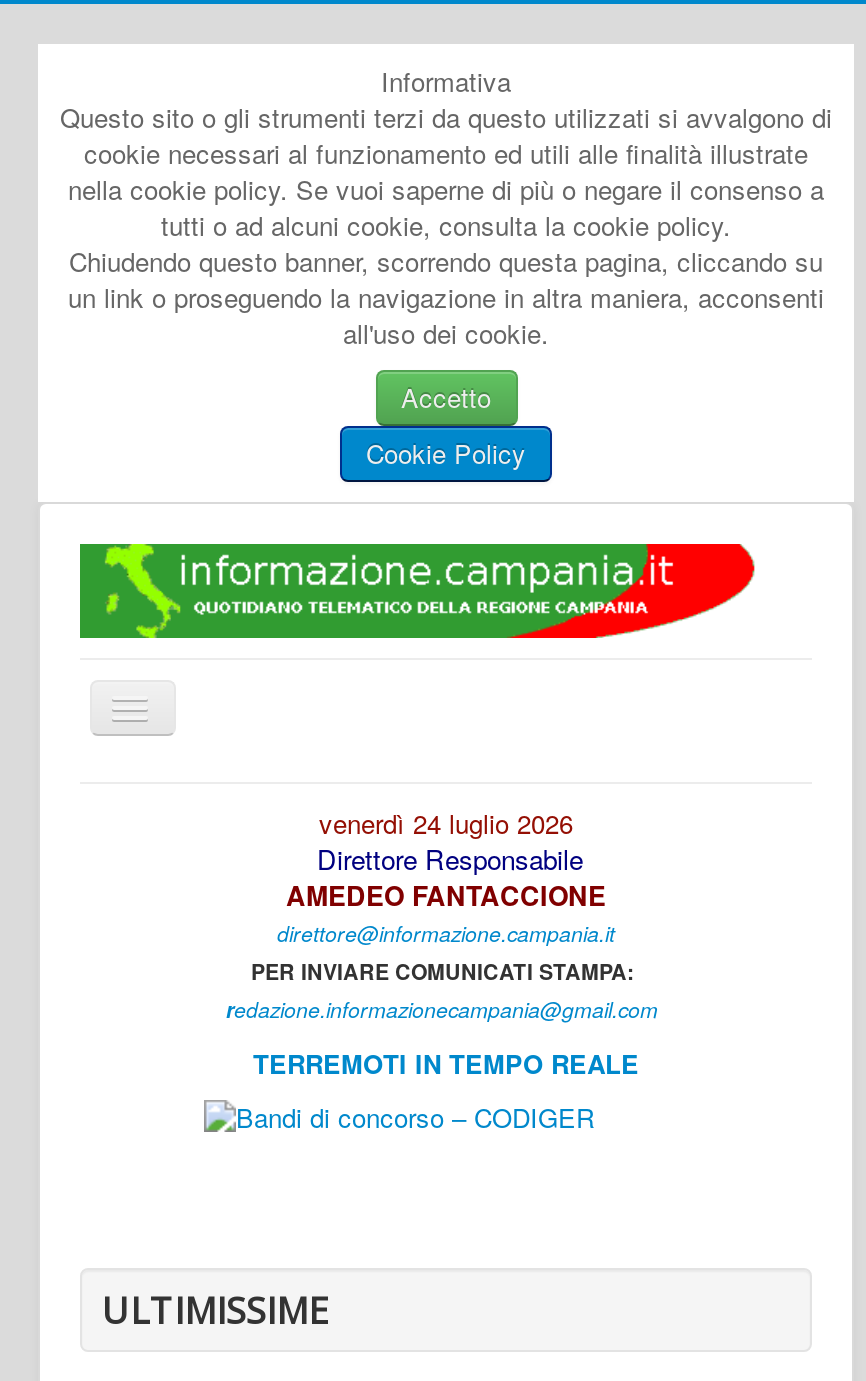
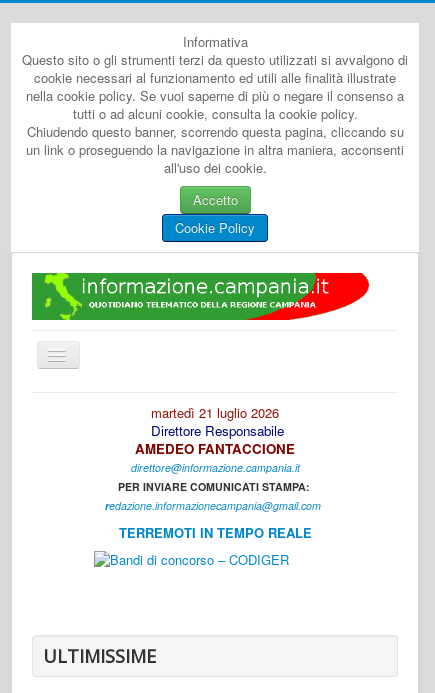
- venerdì 24 luglio 2026
+ martedì 21 luglio 2026
